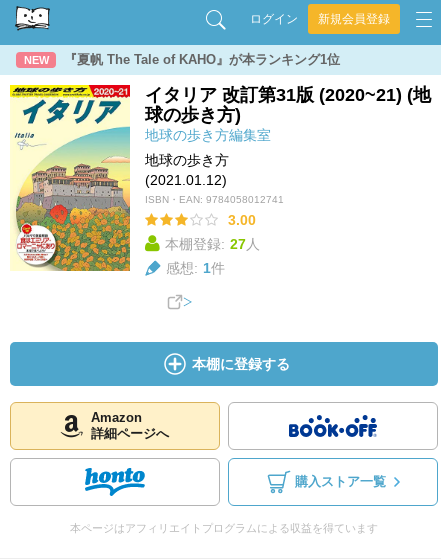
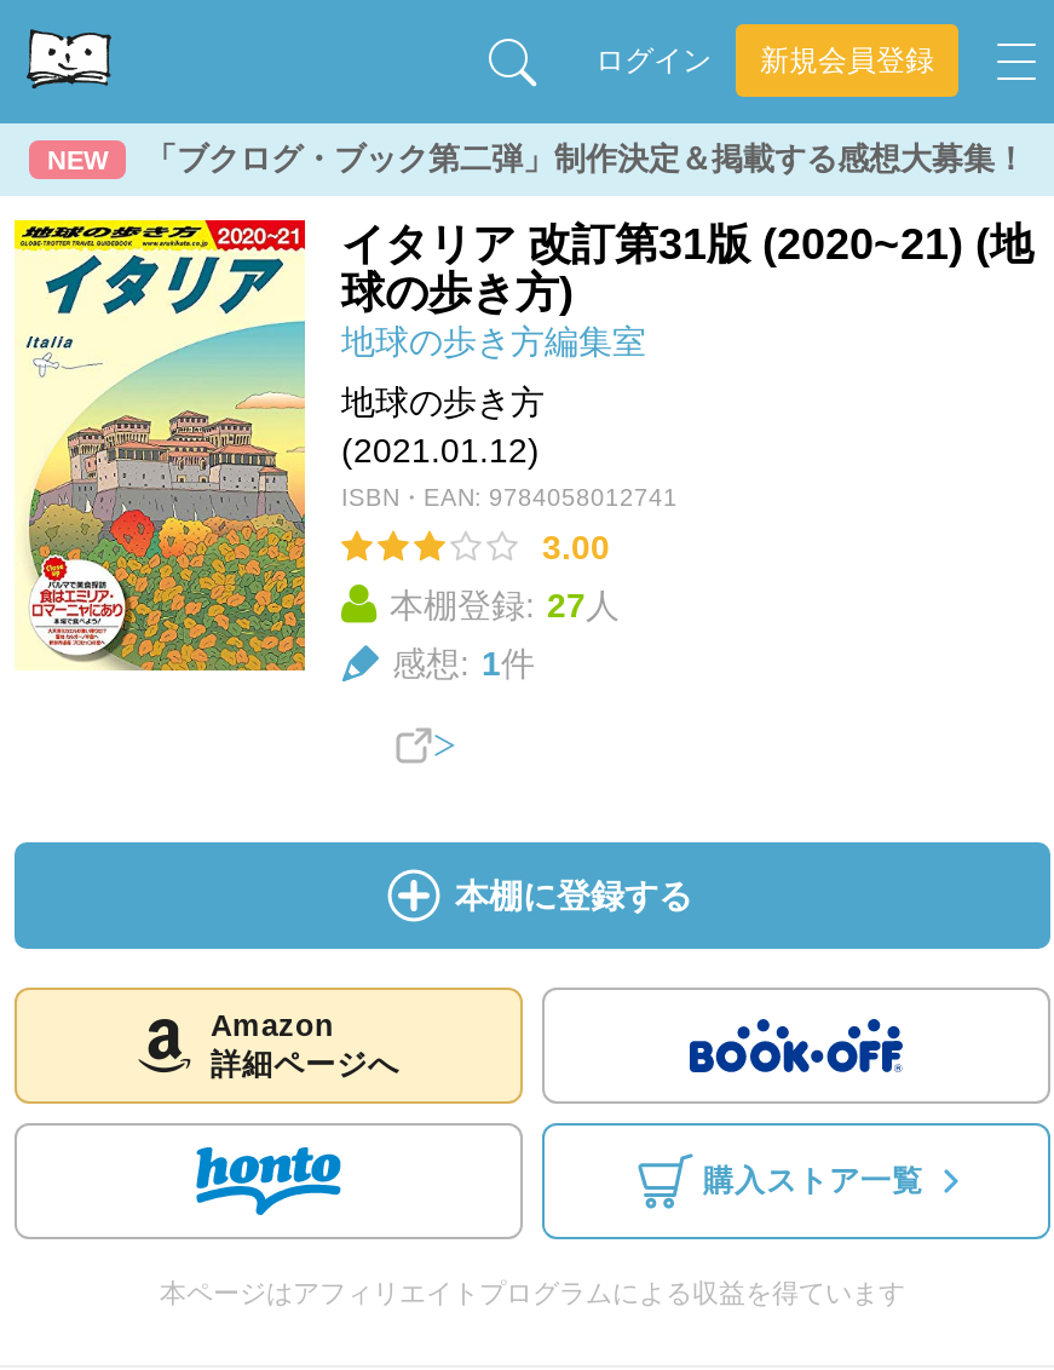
- 『夏帆 The Tale of KAHO』が本ランキング1位
+ 「ブクログ・ブック第二弾」制作決定＆掲載する感想大募集！
